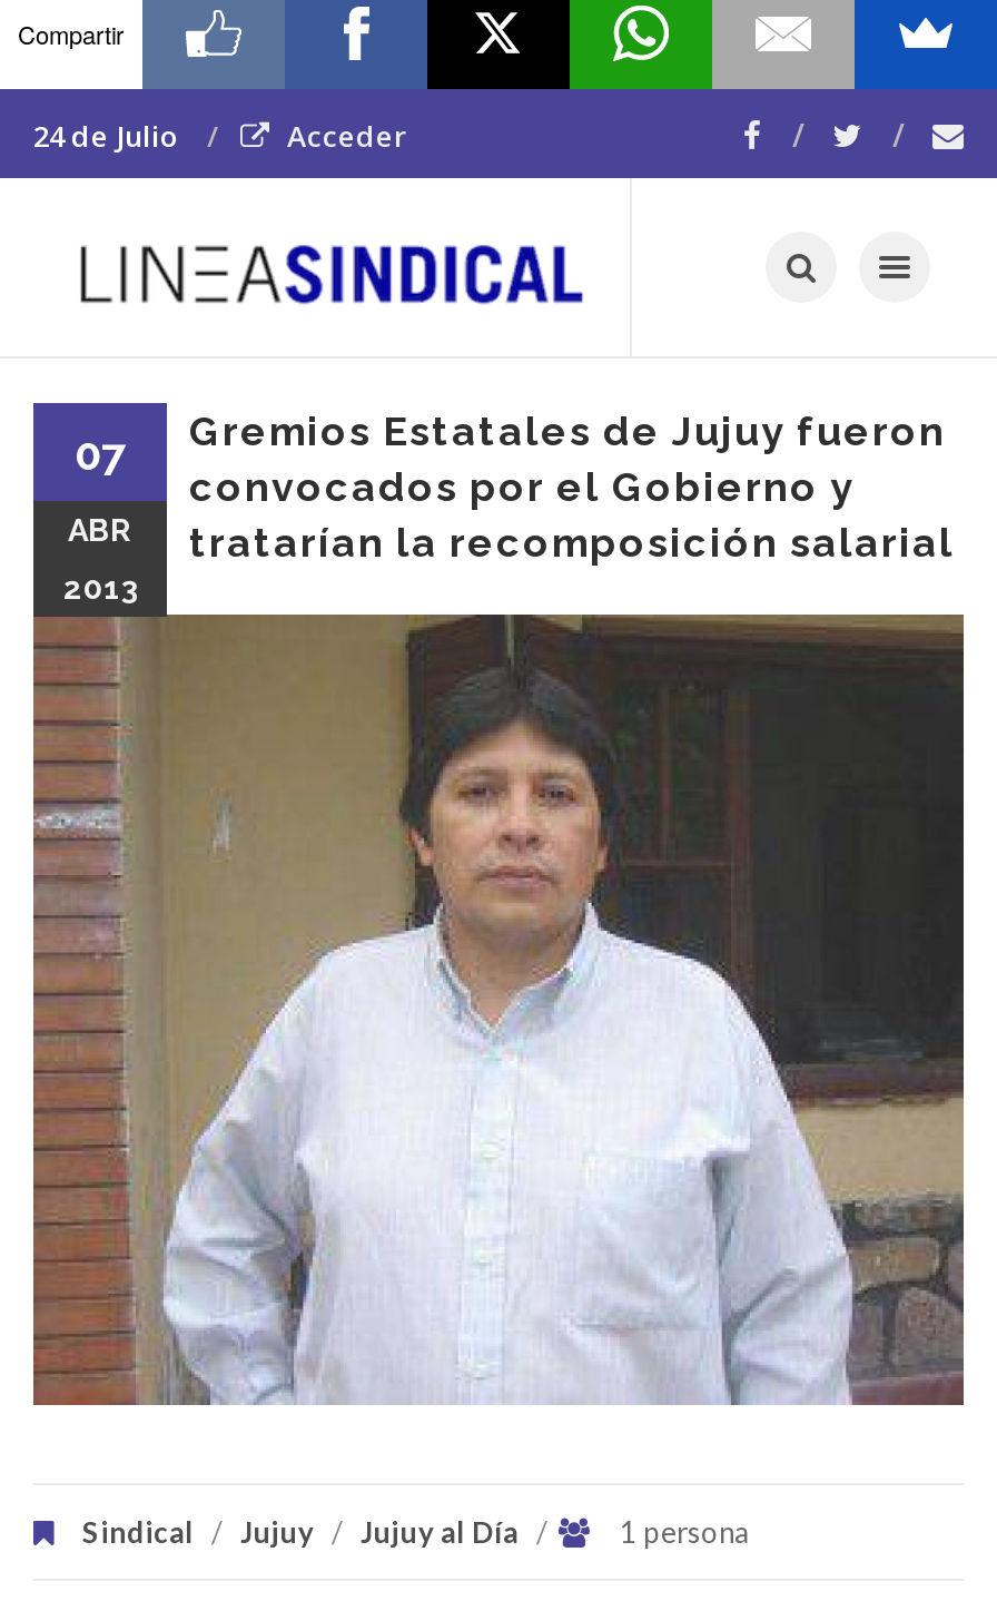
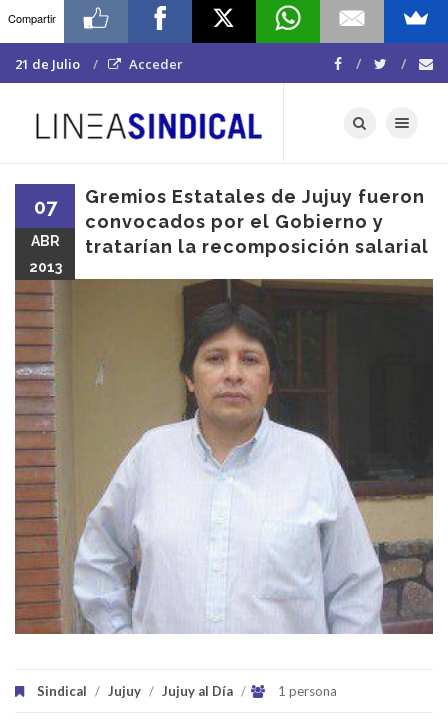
- 24 de Julio
+ 21 de Julio
